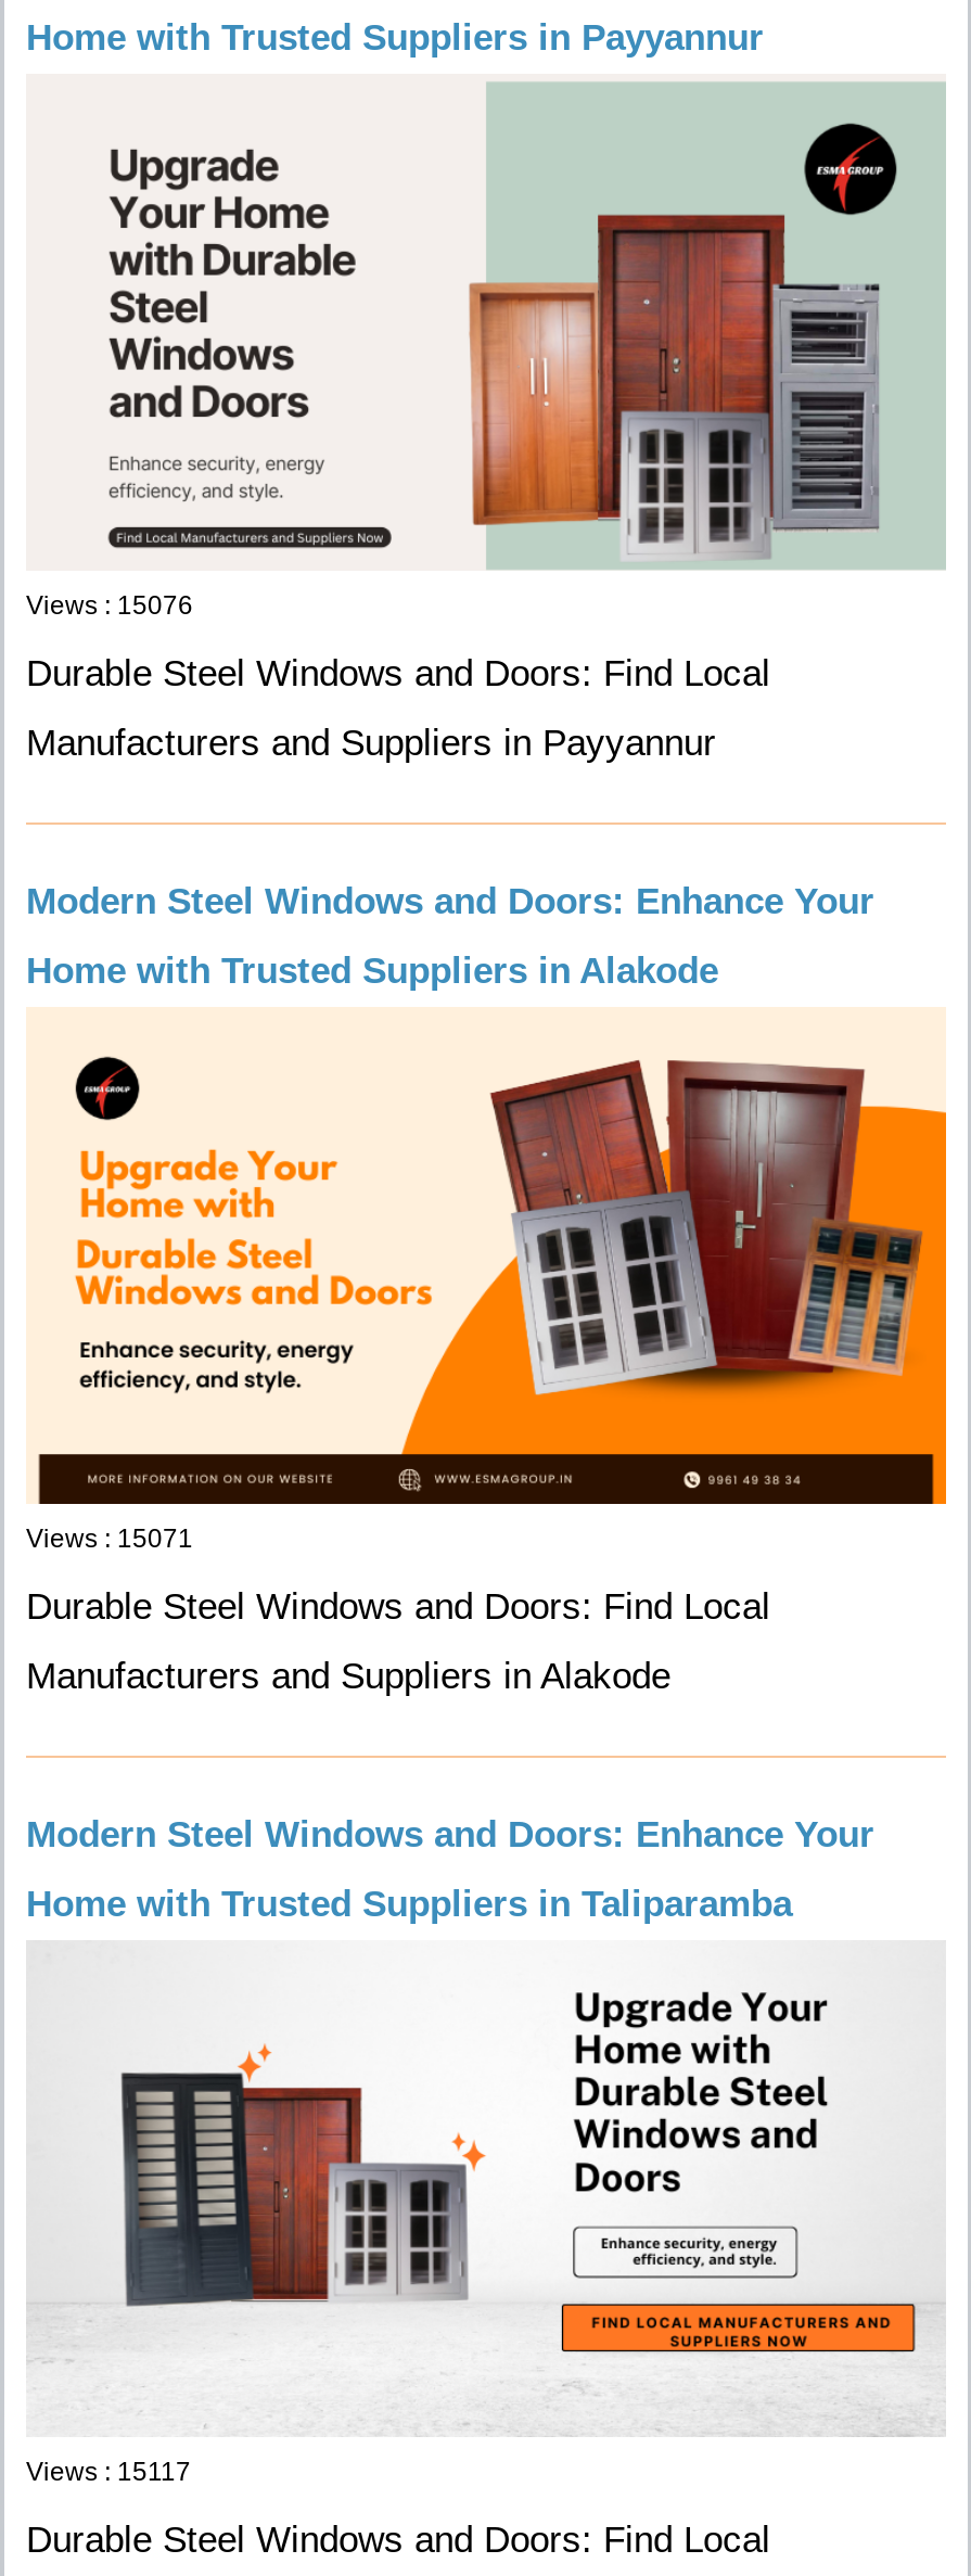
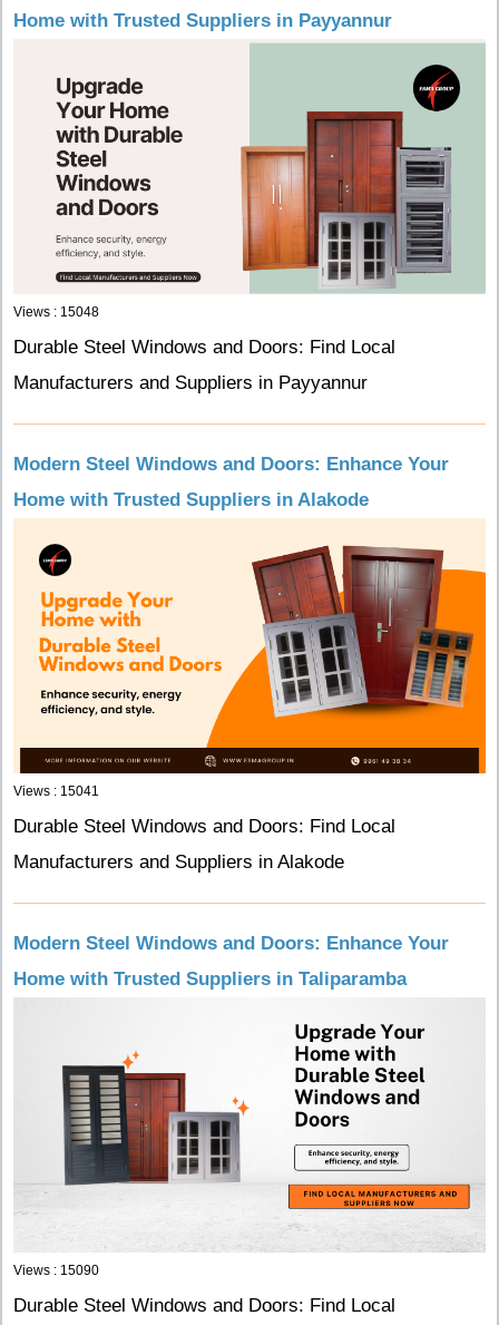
- Views : 15076
+ Views : 15048

- Views : 15071
+ Views : 15041

- Views : 15117
+ Views : 15090
